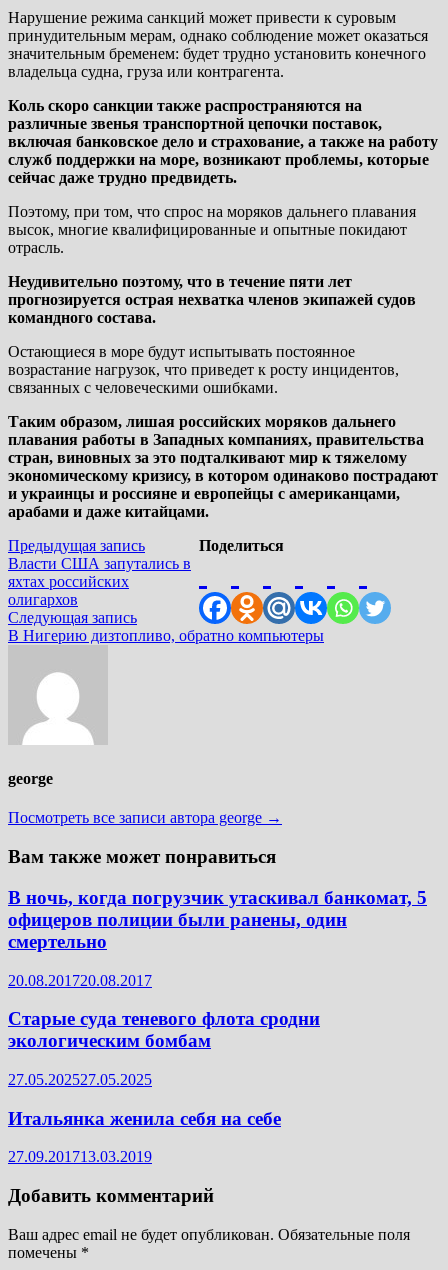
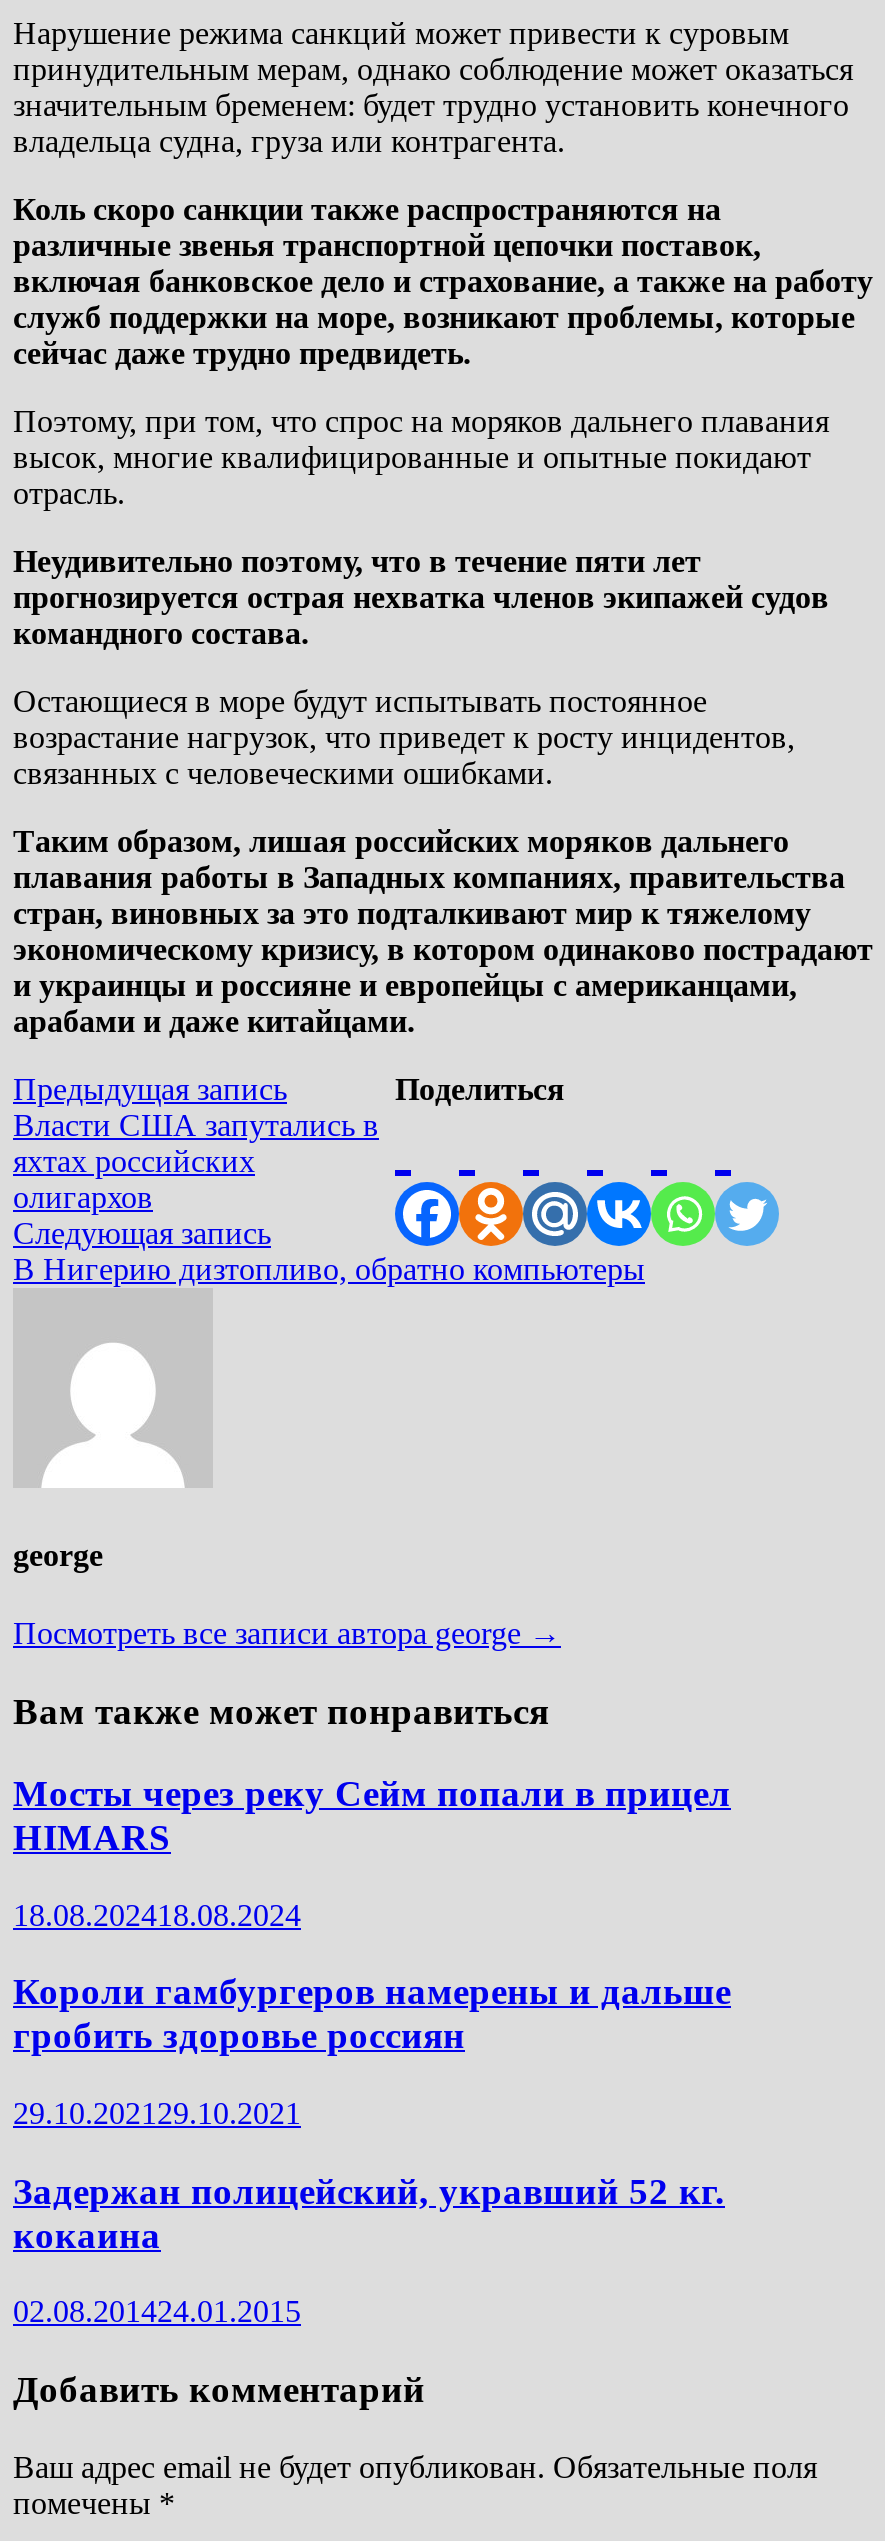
- В ночь, когда погрузчик утаскивал банкомат, 5
- офицеров полиции были ранены, один
- смертельно
+ Мосты через реку Сейм попали в прицел
+ HIMARS

- 20.08.201720.08.2017
+ 18.08.202418.08.2024

- Старые суда теневого флота сродни
- экологическим бомбам
+ Короли гамбургеров намерены и дальше
+ гробить здоровье россиян

- 27.05.2025 27.05.2025
+ 29.10.2021 29.10.2021

- Итальянка женила себя на себе
+ Задержан полицейский, укравший 52 кг.
+ кокаина

- 27.09.201713.03.2019
+ 02.08.201424.01.2015
